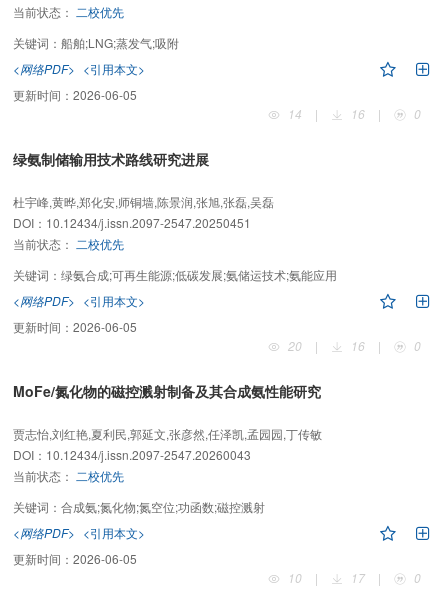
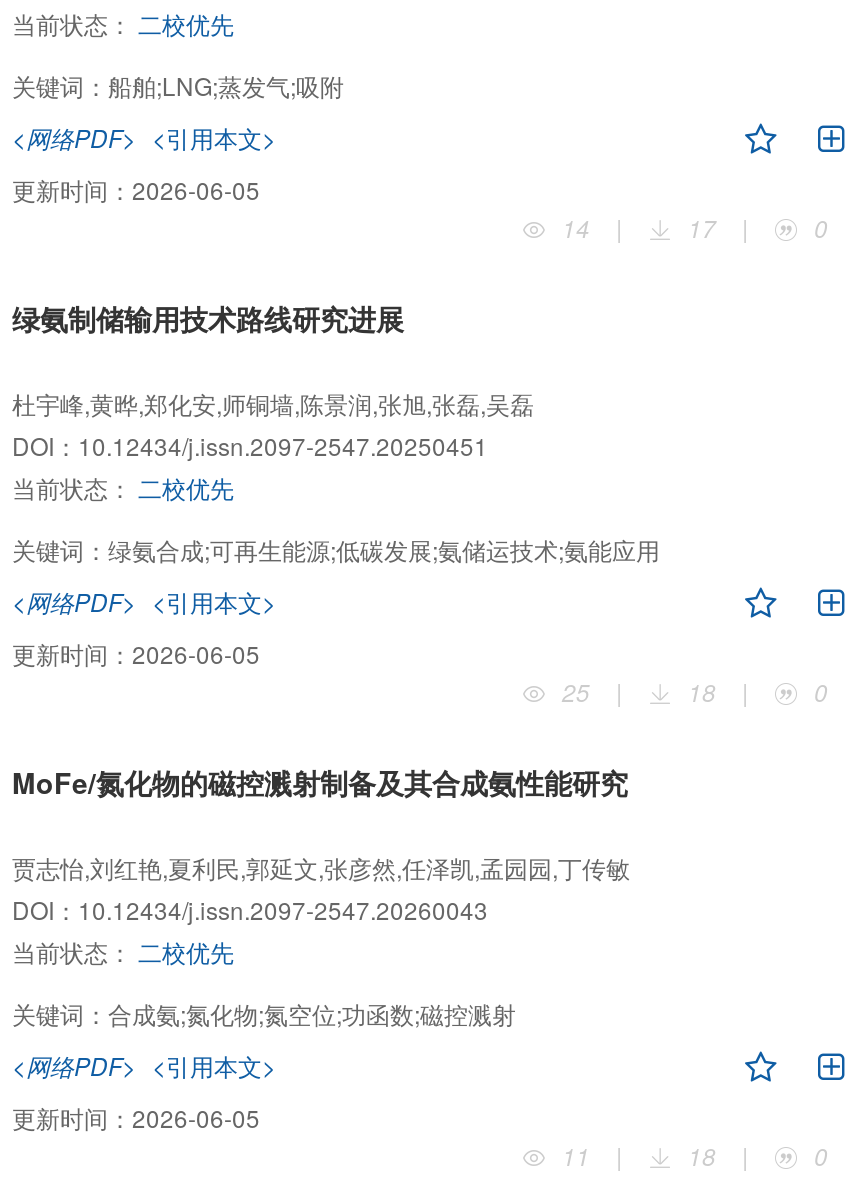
- 16
+ 17

- 20
+ 25

- 16
+ 18

- 10
+ 11

- 17
+ 18
